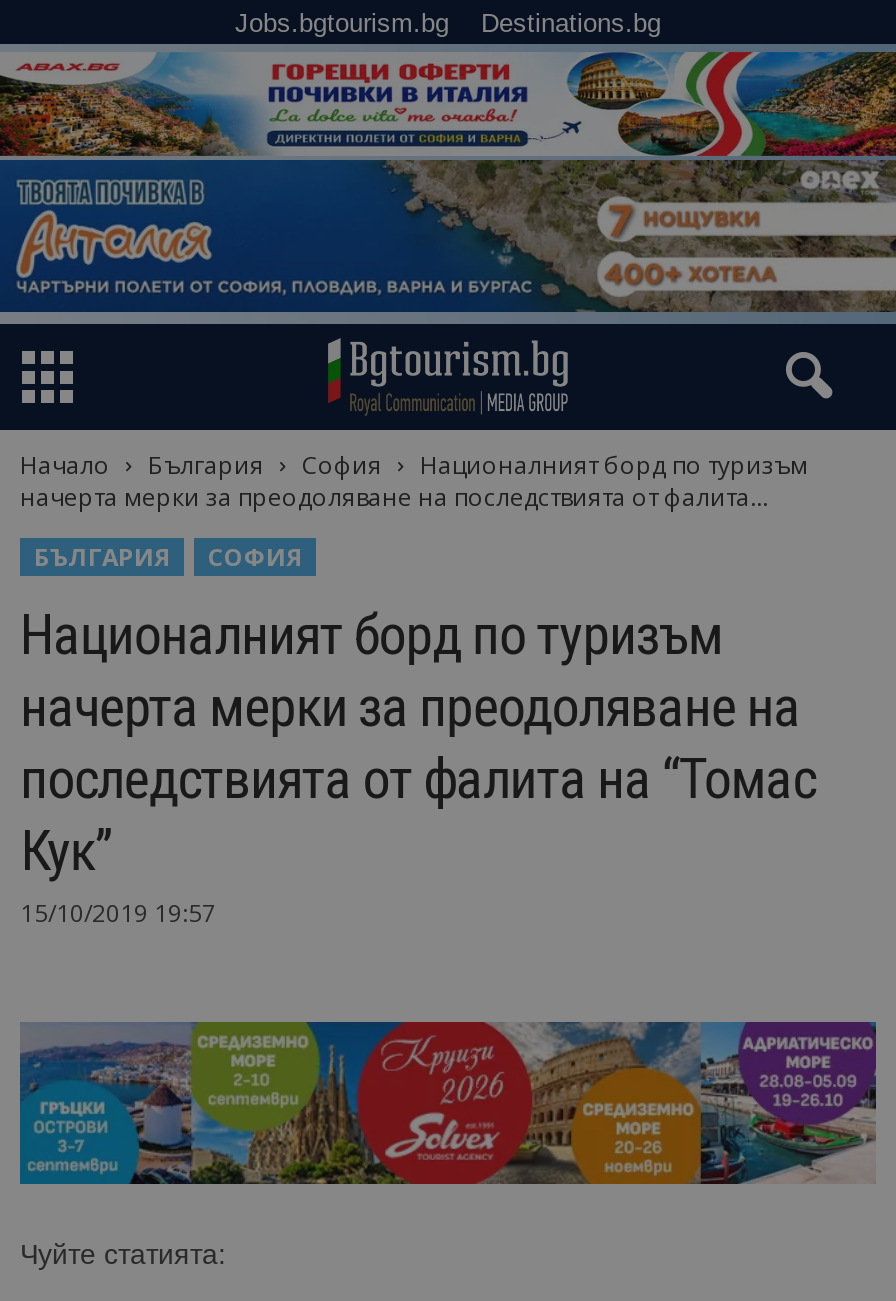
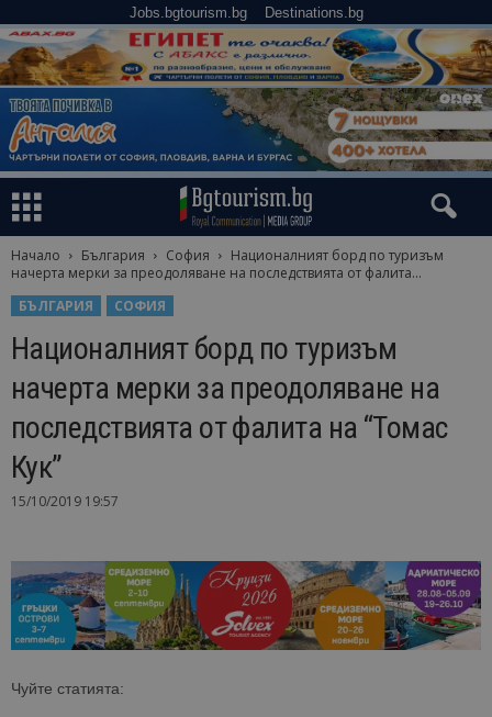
- [image]
+ [image]
